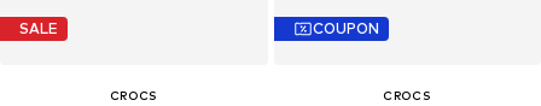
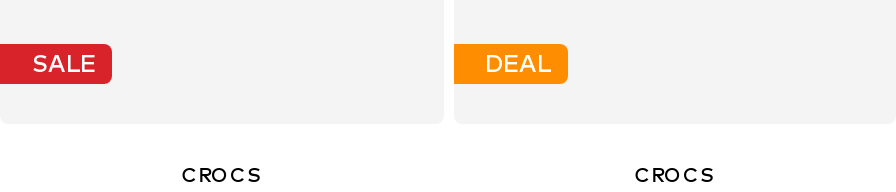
- COUPON
+ DEAL
